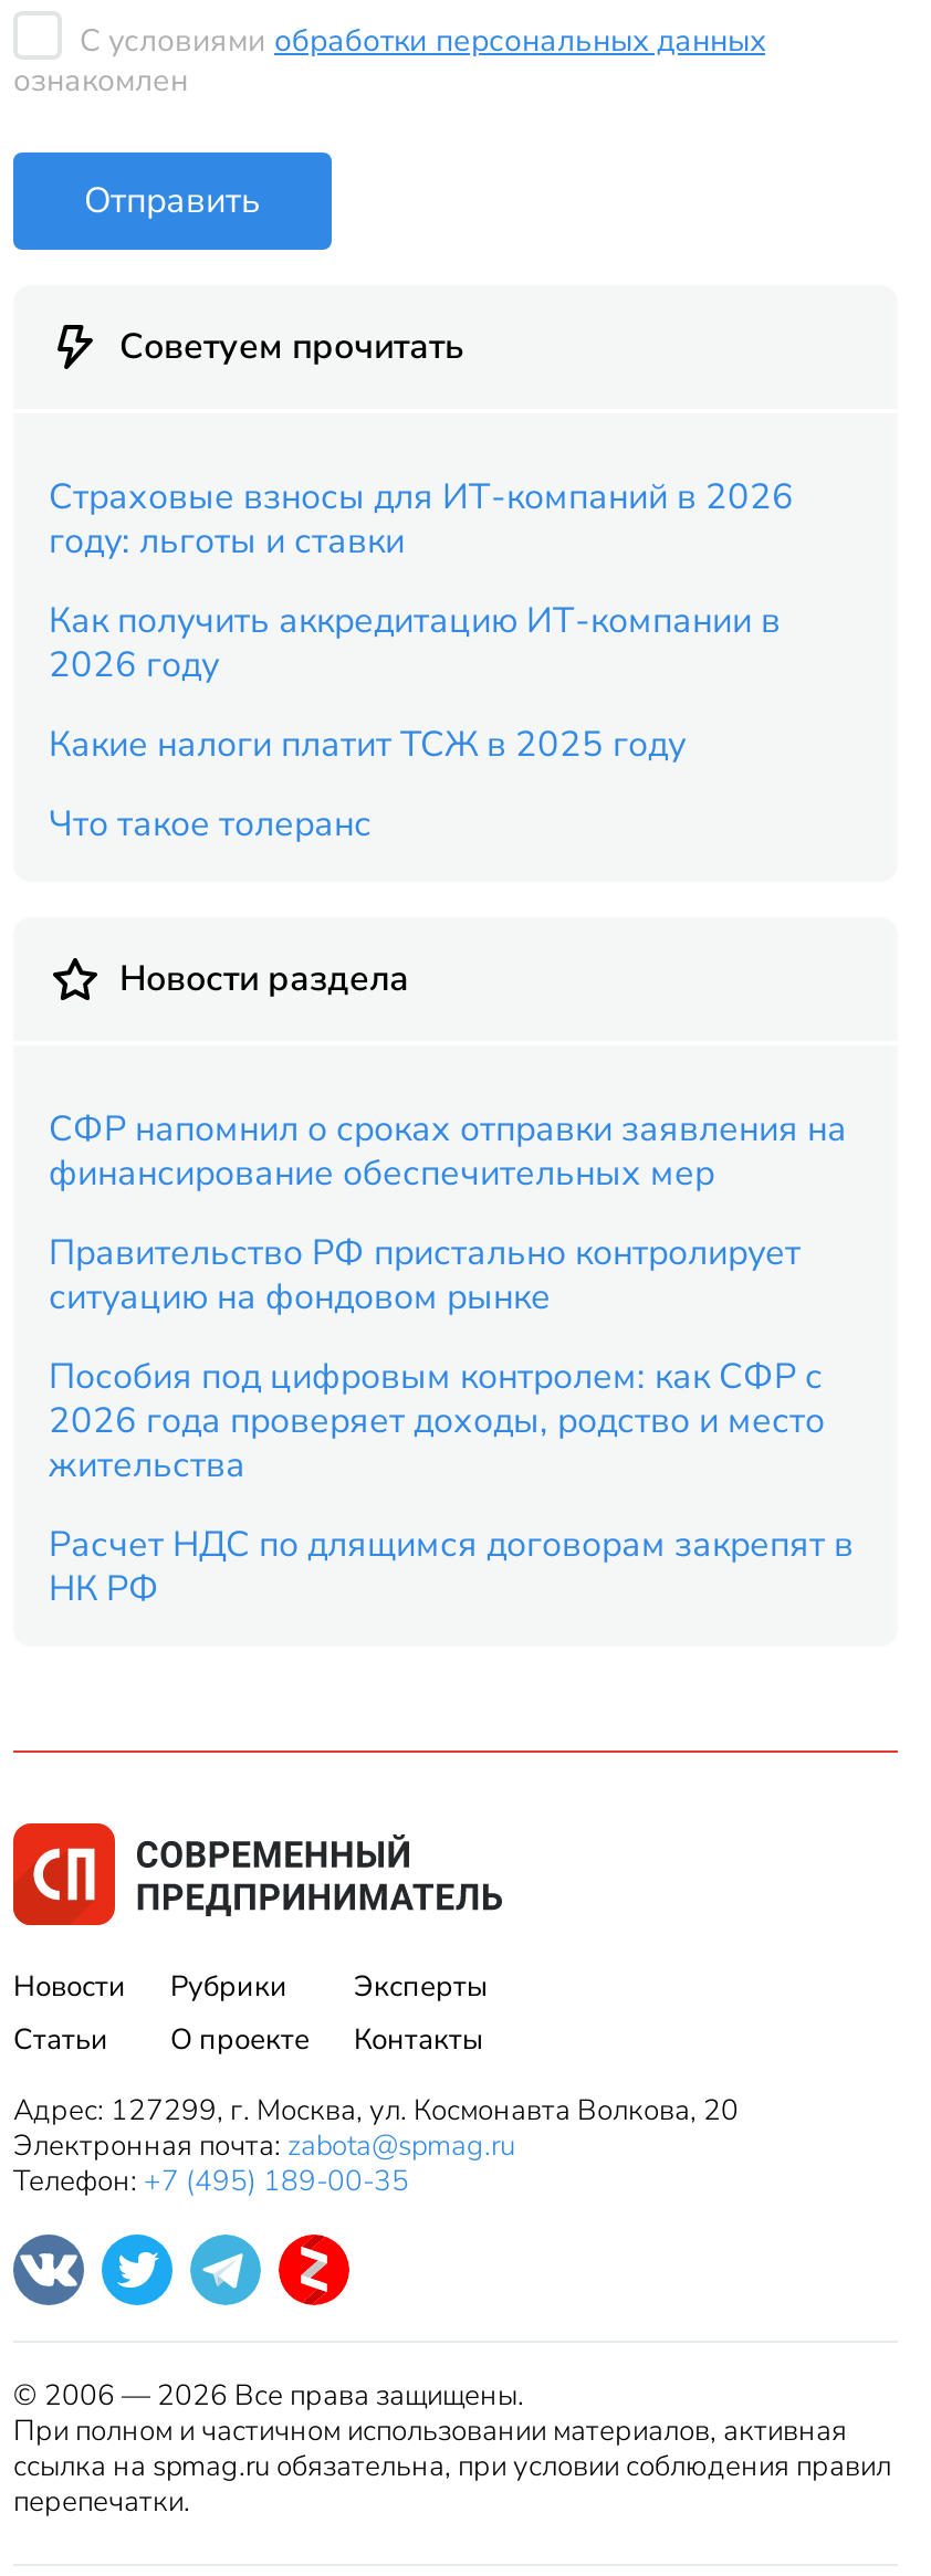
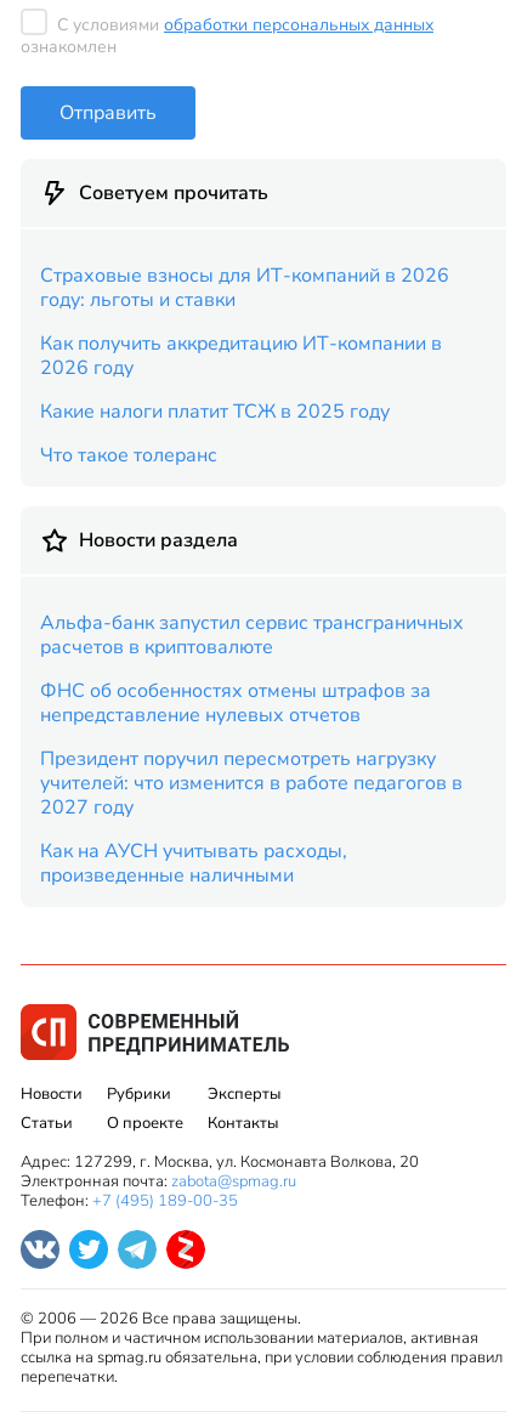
- СФР напомнил о сроках отправки заявления на
- финансирование обеспечительных мер
+ Альфа-банк запустил сервис трансграничных
+ расчетов в криптовалюте

- Правительство РФ пристально контролирует
- ситуацию на фондовом рынке
+ ФНС об особенностях отмены штрафов за
+ непредставление нулевых отчетов

- Пособия под цифровым контролем: как СФР с
- 2026 года проверяет доходы, родство и место
- жительства
+ Президент поручил пересмотреть нагрузку
+ учителей: что изменится в работе педагогов в
+ 2027 году

- Расчет НДС по длящимся договорам закрепят в
- НК РФ
+ Как на АУСН учитывать расходы,
+ произведенные наличными
